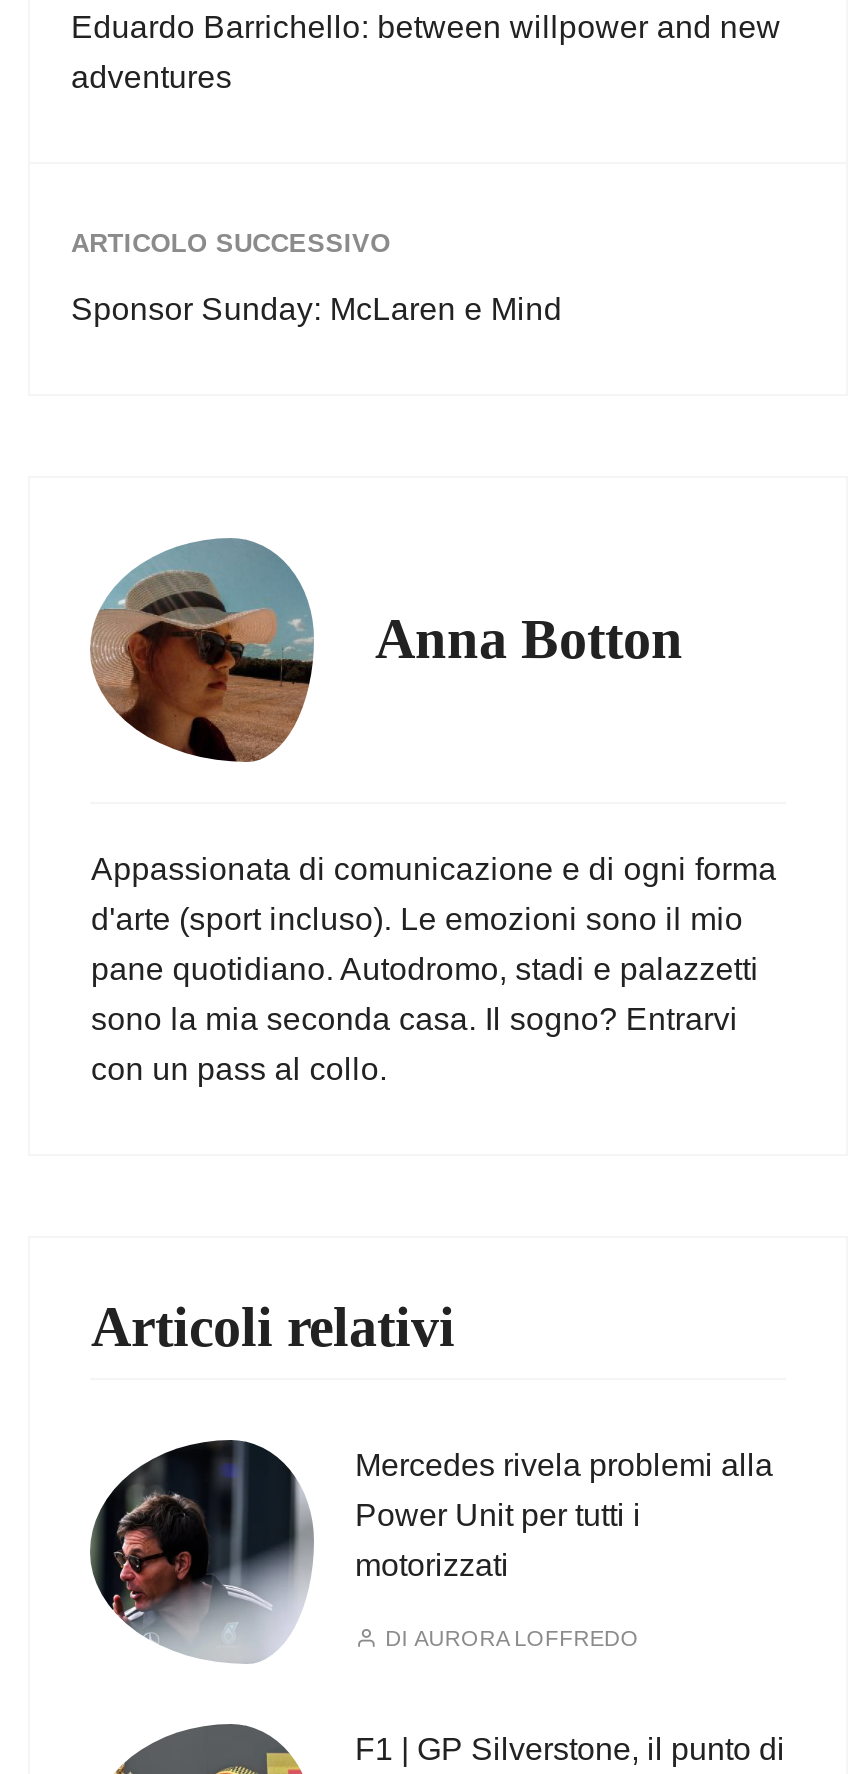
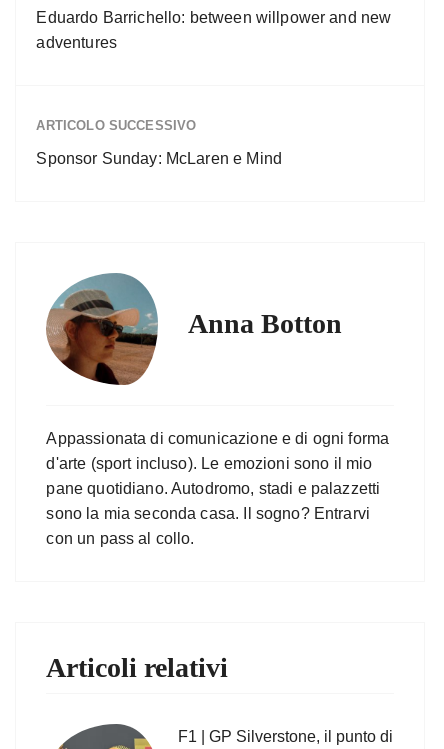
- [image]
- Mercedes rivela problemi alla
- Power Unit per tutti i
- motorizzati
- DI AURORA LOFFREDO
